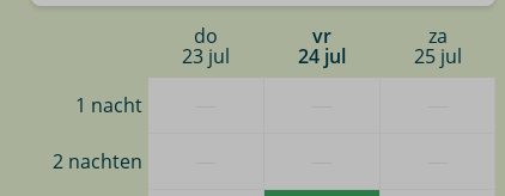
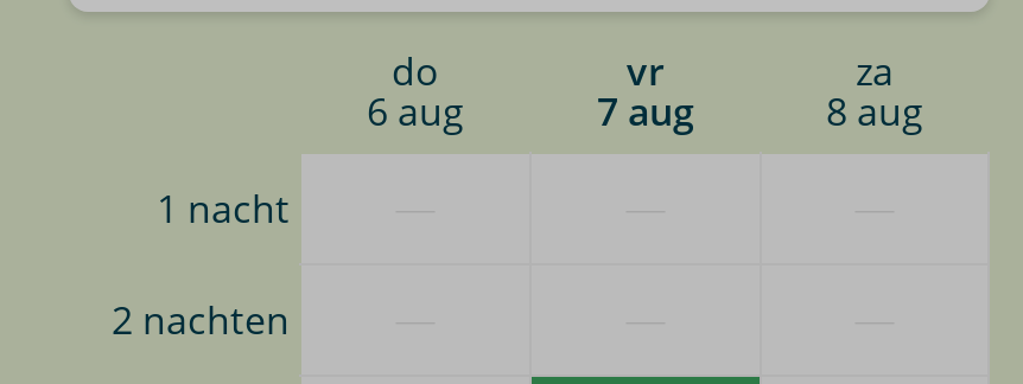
- 23 jul
+ 6 aug

- 24 jul
+ 7 aug

- 25 jul
+ 8 aug
